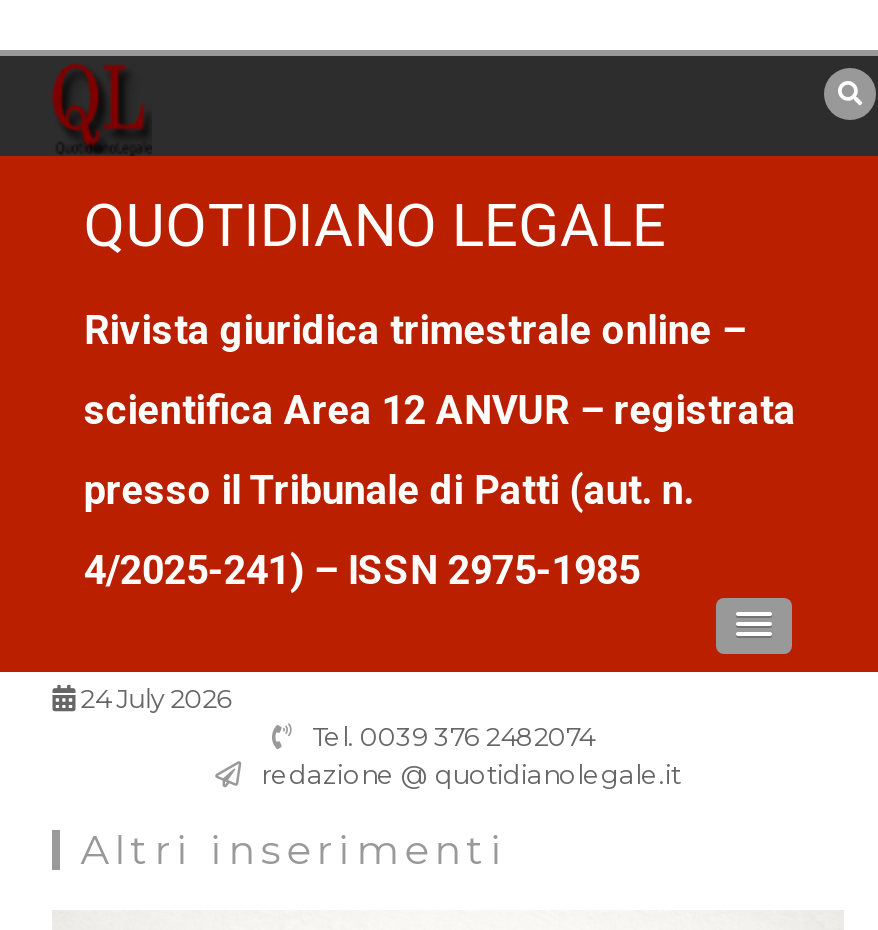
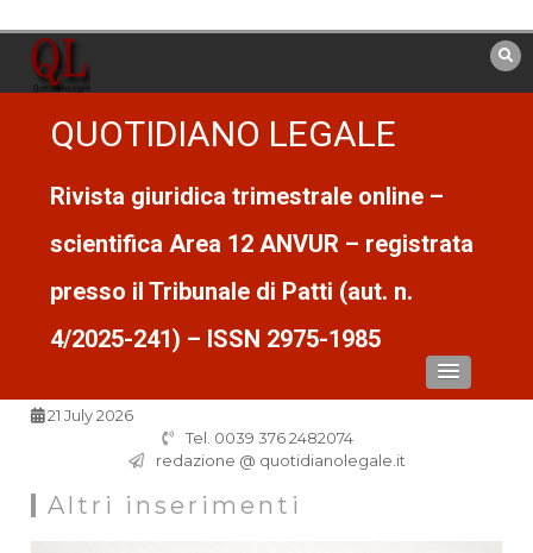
- 24 July 2026
+ 21 July 2026
